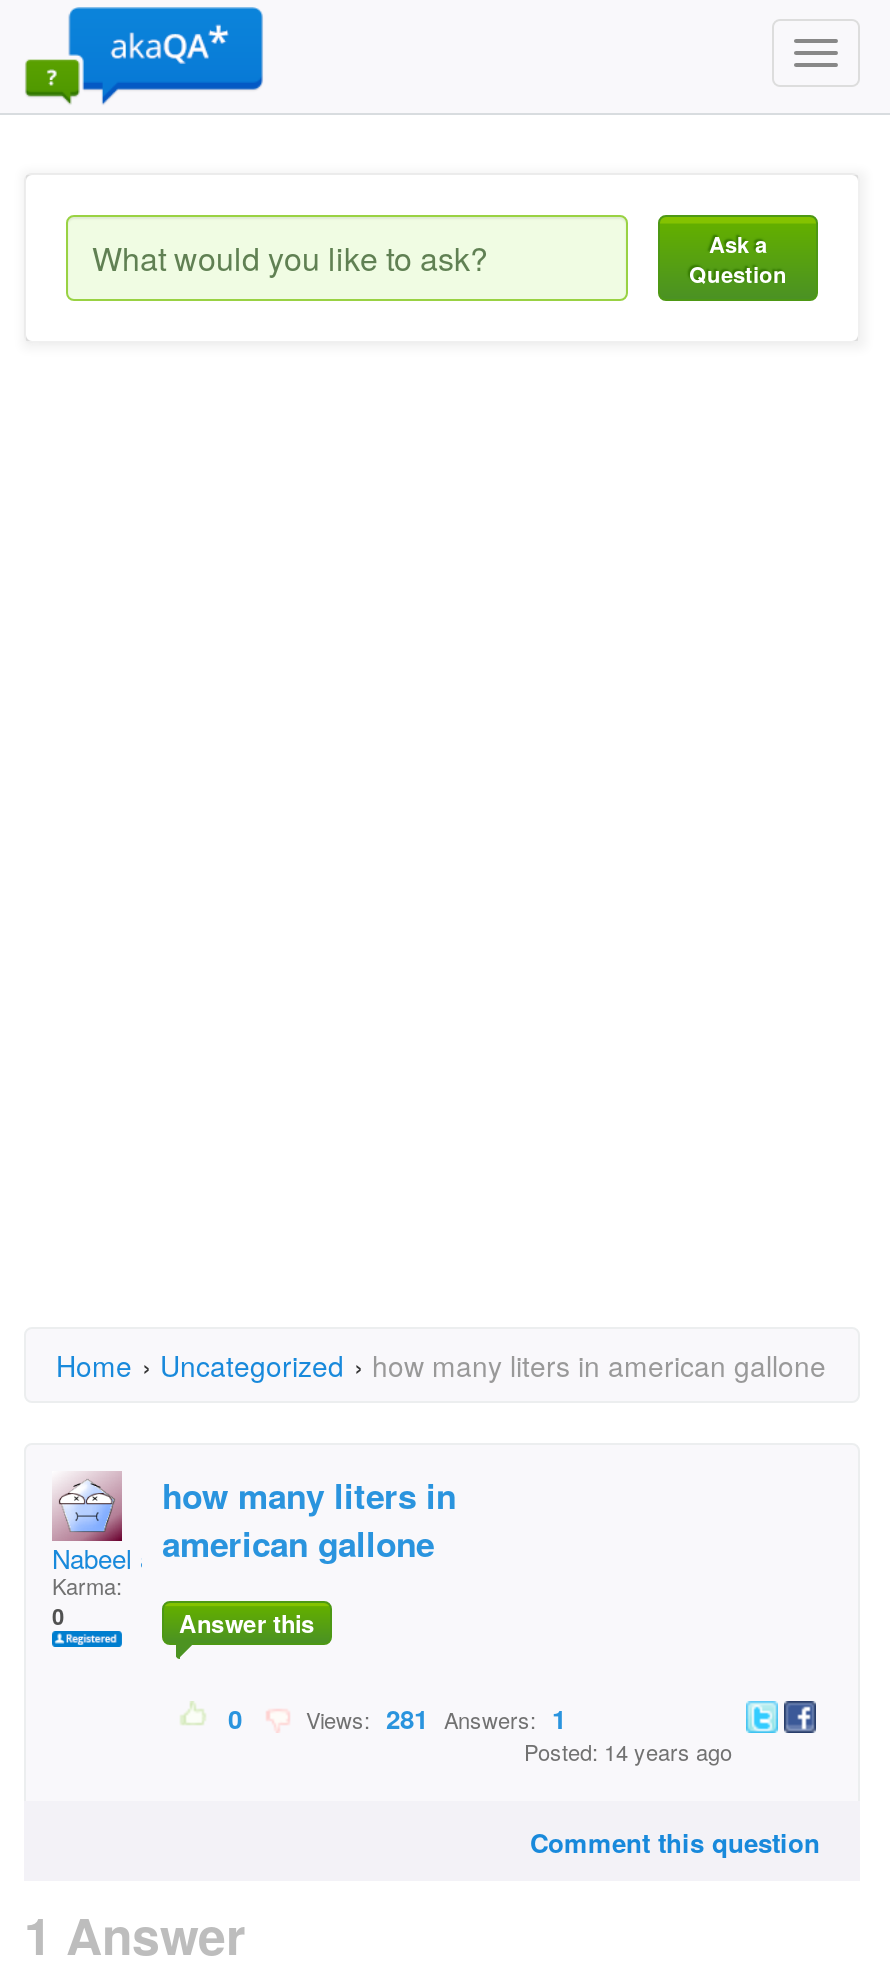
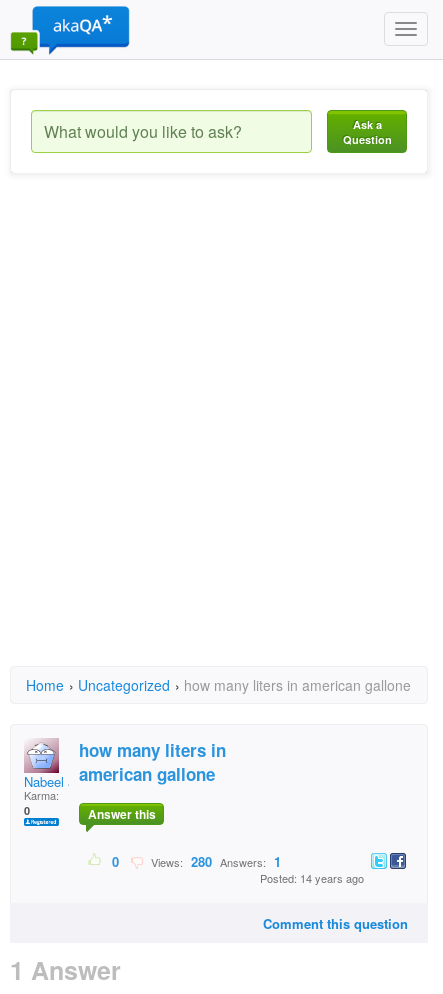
- Views: 281 Answers: 1
+ Views: 280 Answers: 1
